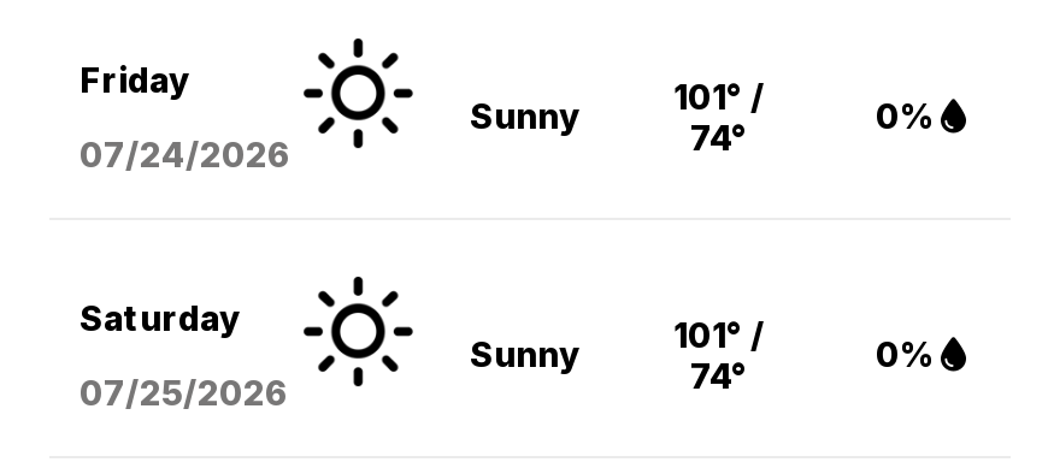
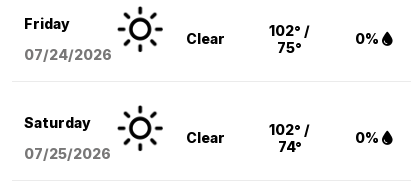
- Sunny
- 101° /
- 74°
+ Clear
+ 102° /
+ 75°

- Sunny
- 101° /
+ Clear
+ 102° /
